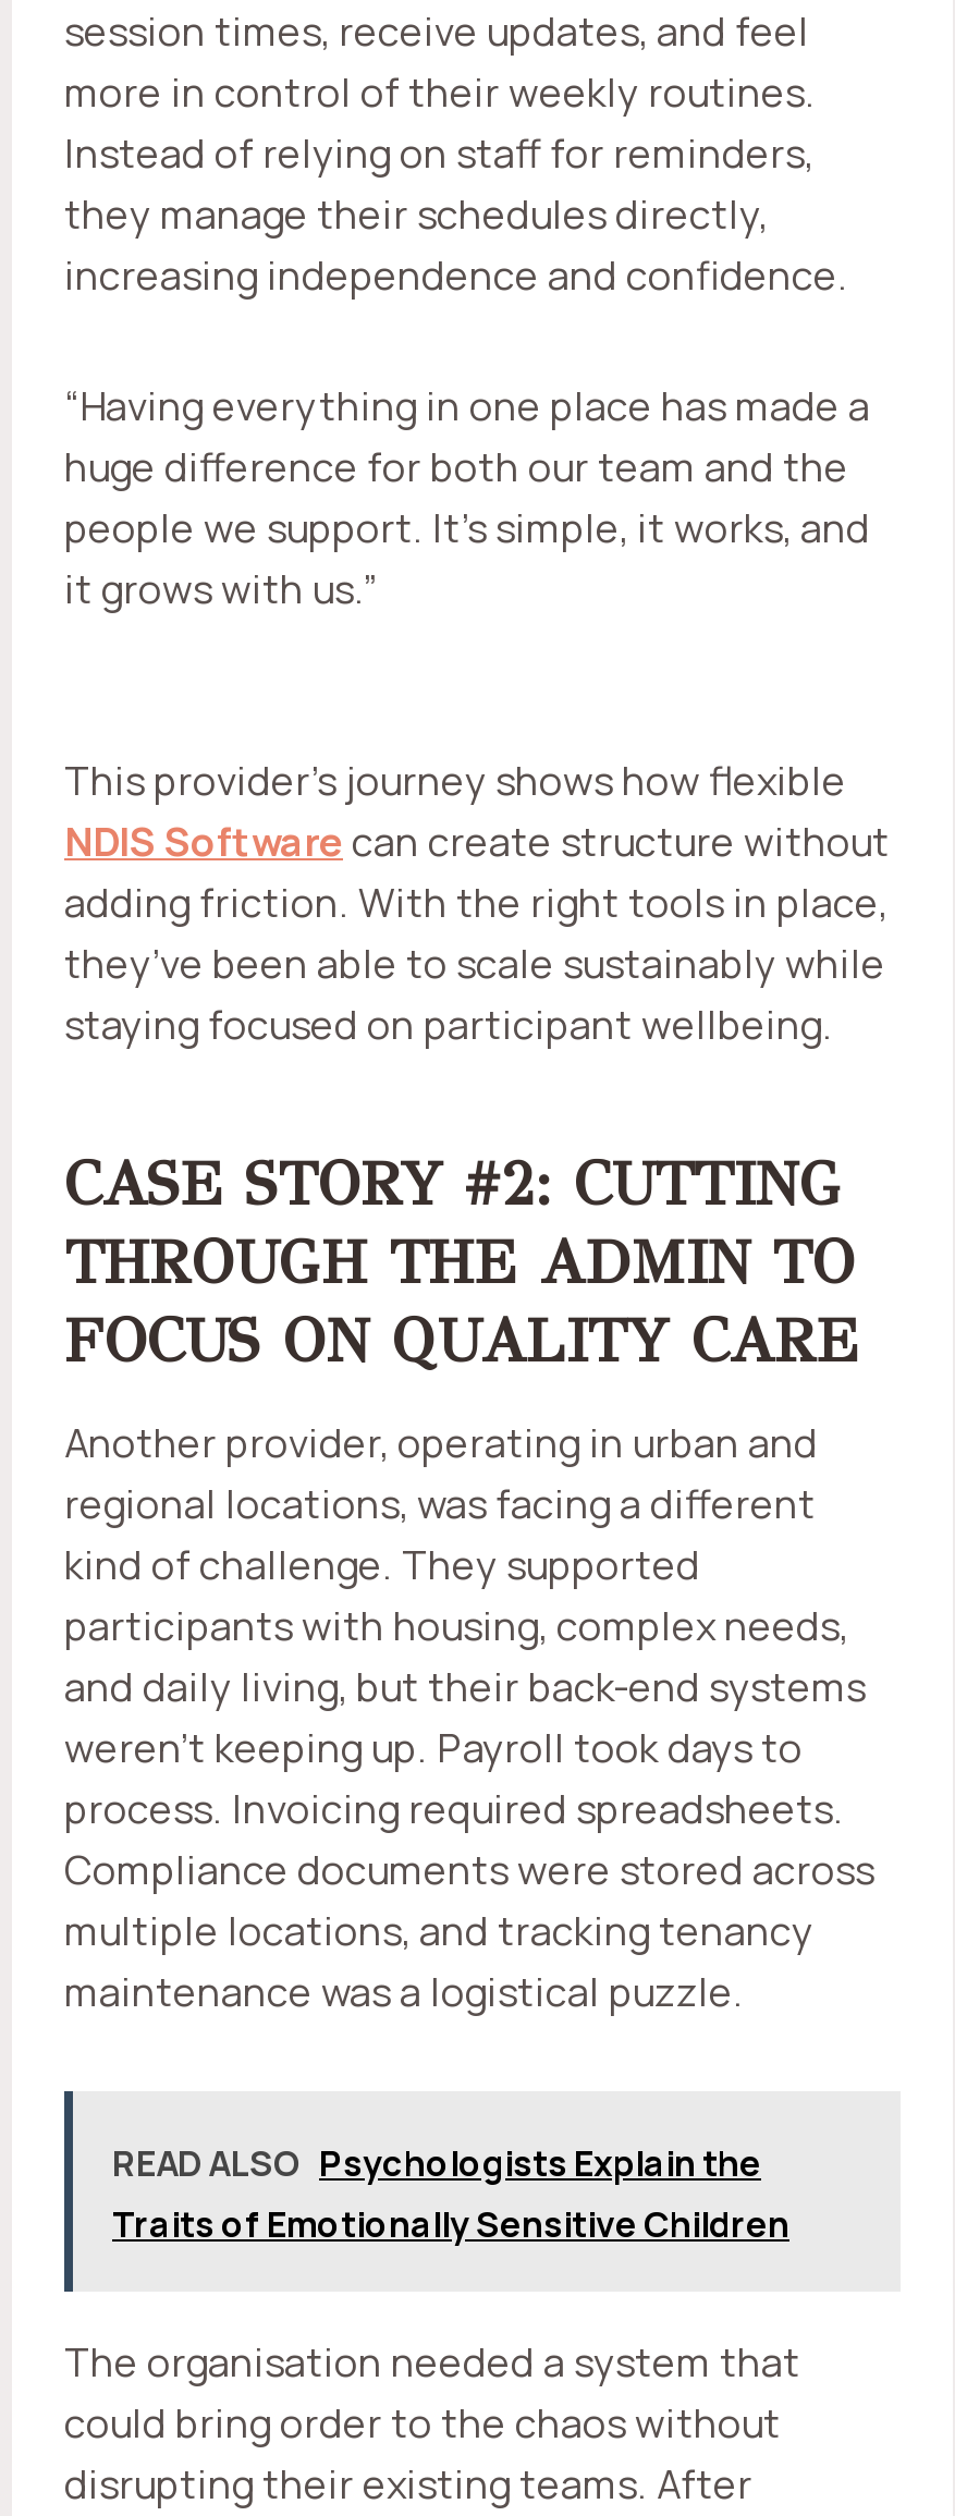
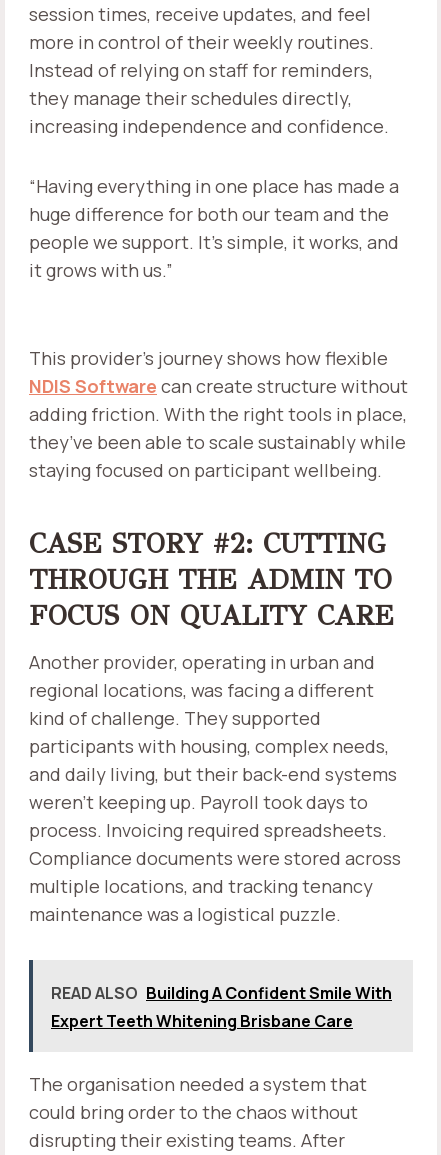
- READ ALSO Psychologists Explain the
- Traits of Emotionally Sensitive Children
+ READ ALSO Building A Confident Smile With
+ Expert Teeth Whitening Brisbane Care
